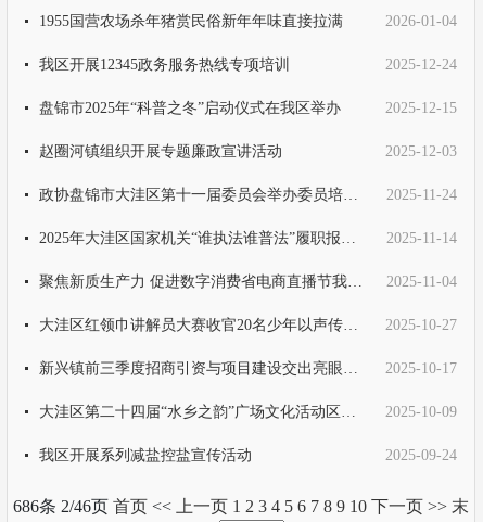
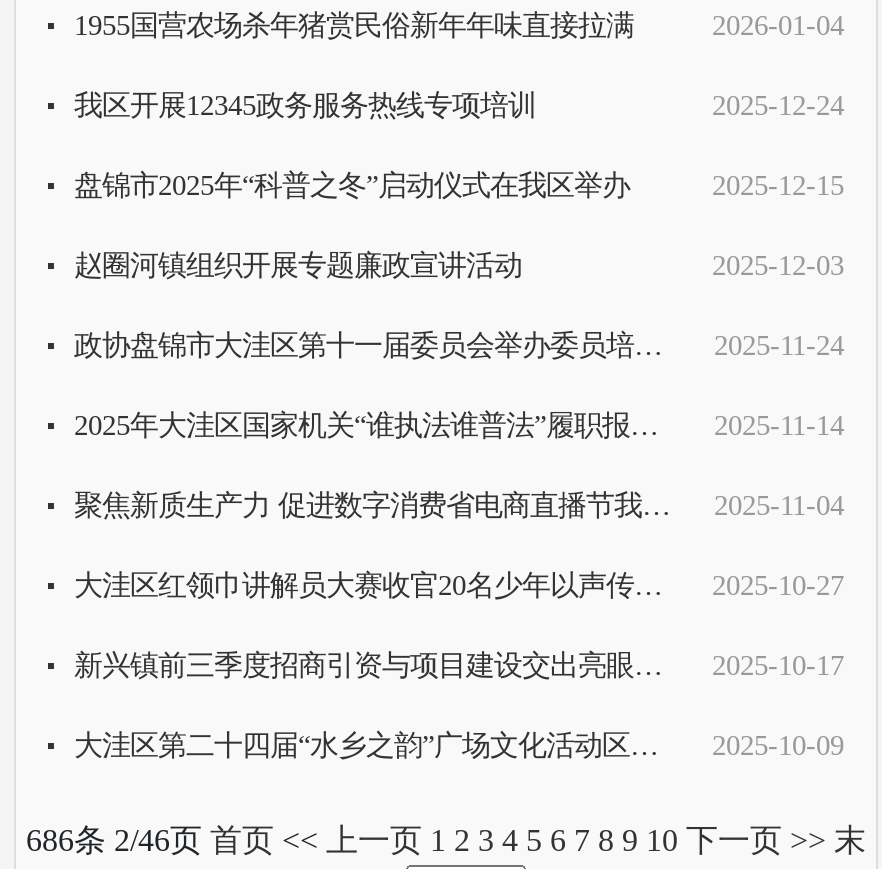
- 我区开展系列减盐控盐宣传活动
- 2025-09-24
